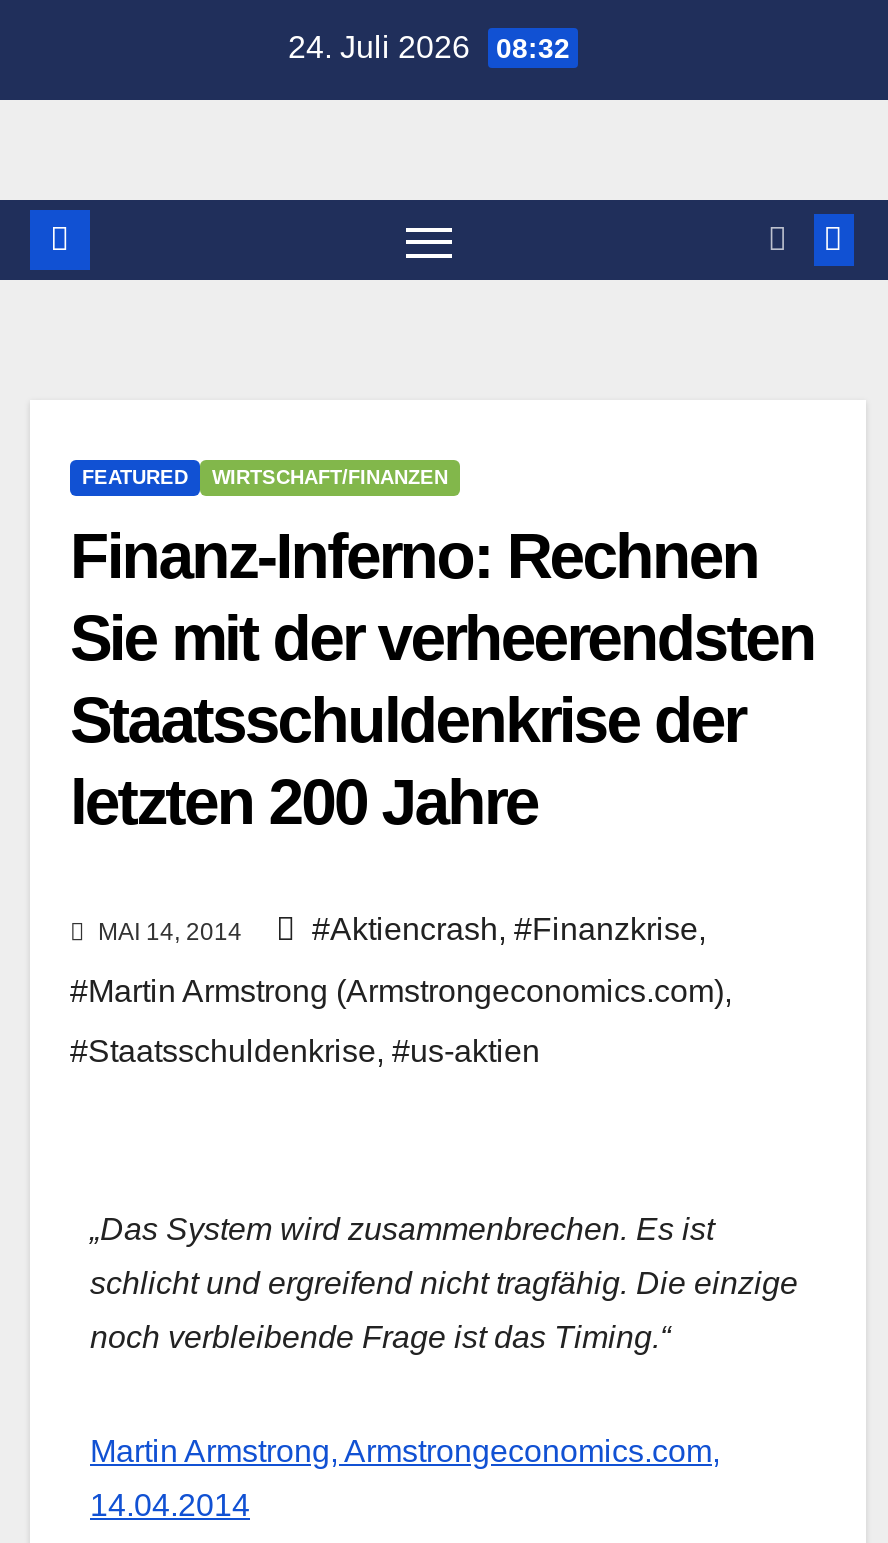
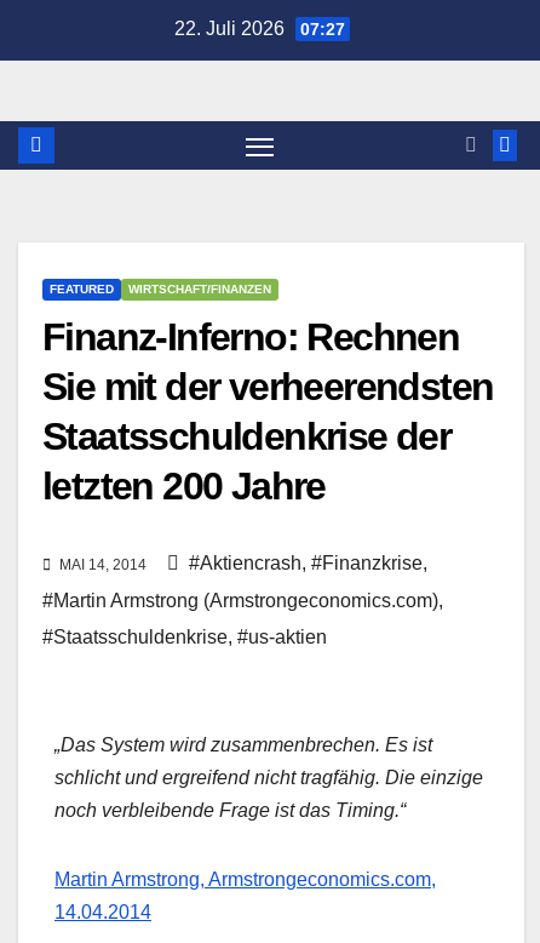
- 24. Juli 2026 08:32
+ 22. Juli 2026 07:27
